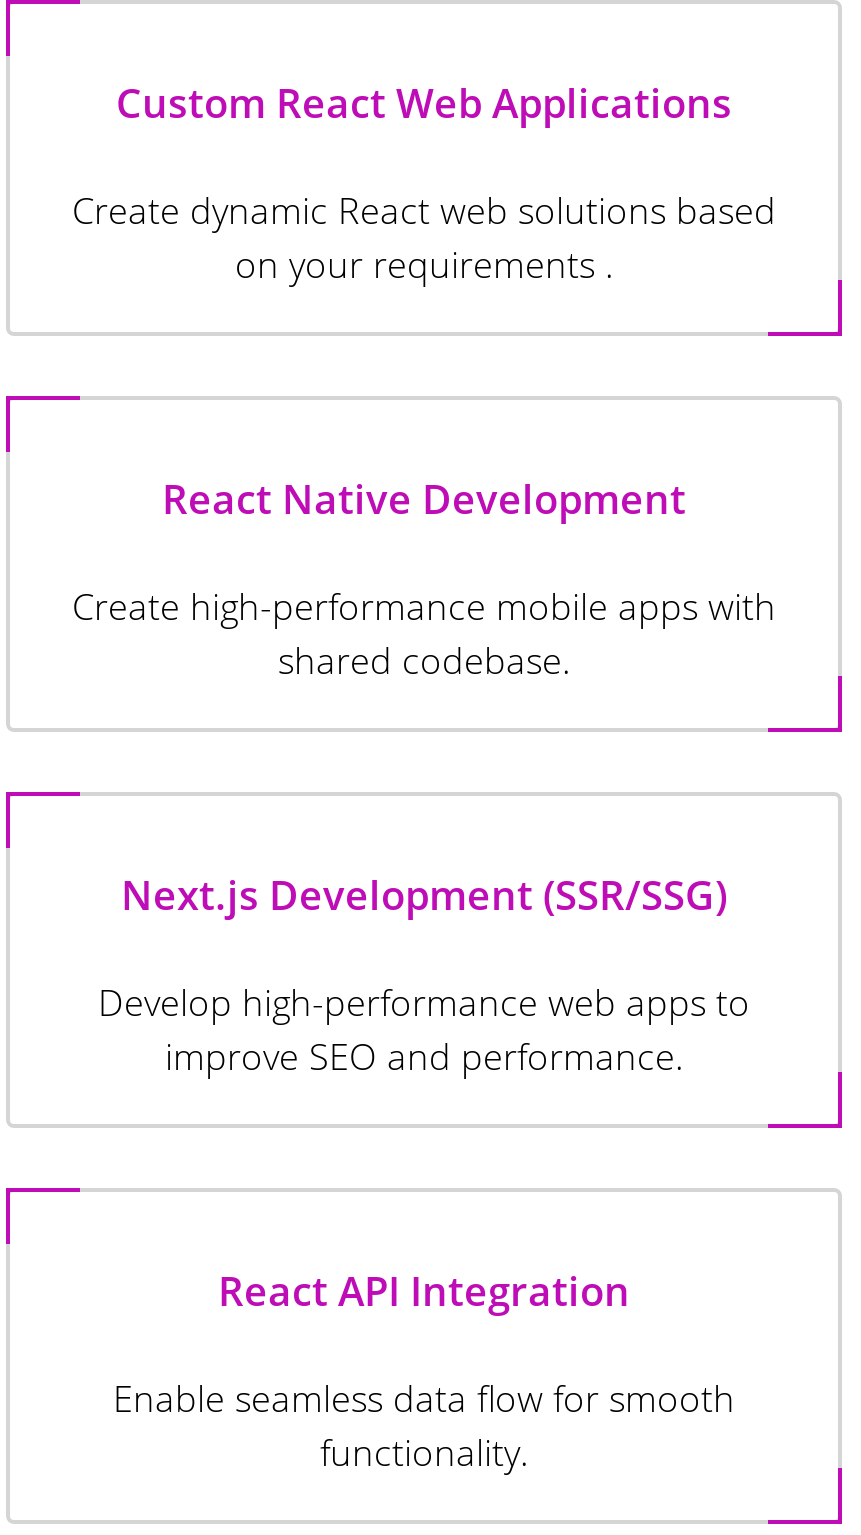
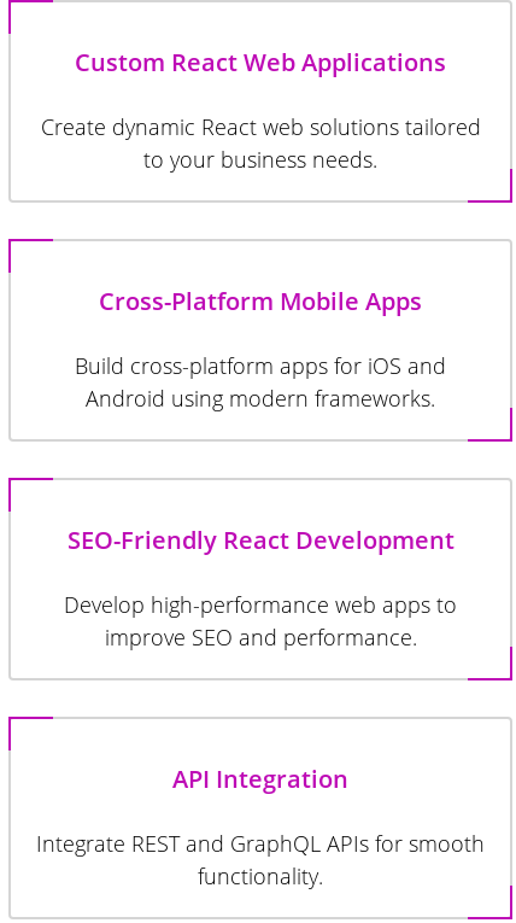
- Create dynamic React web solutions based
- on your requirements .
+ Create dynamic React web solutions tailored
+ to your business needs.

- React Native Development
+ Cross-Platform Mobile Apps

- Create high-performance mobile apps with
- shared codebase.
+ Build cross-platform apps for iOS and
+ Android using modern frameworks.

- Next.js Development (SSR/SSG)
+ SEO-Friendly React Development

- React API Integration
+ API Integration

- Enable seamless data flow for smooth
+ Integrate REST and GraphQL APIs for smooth
